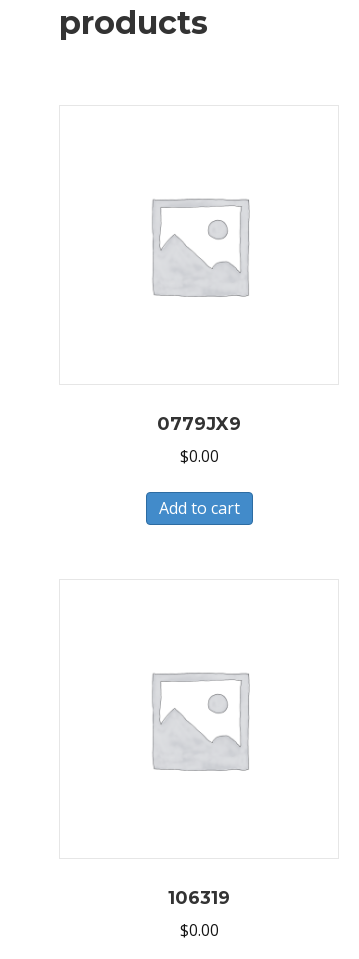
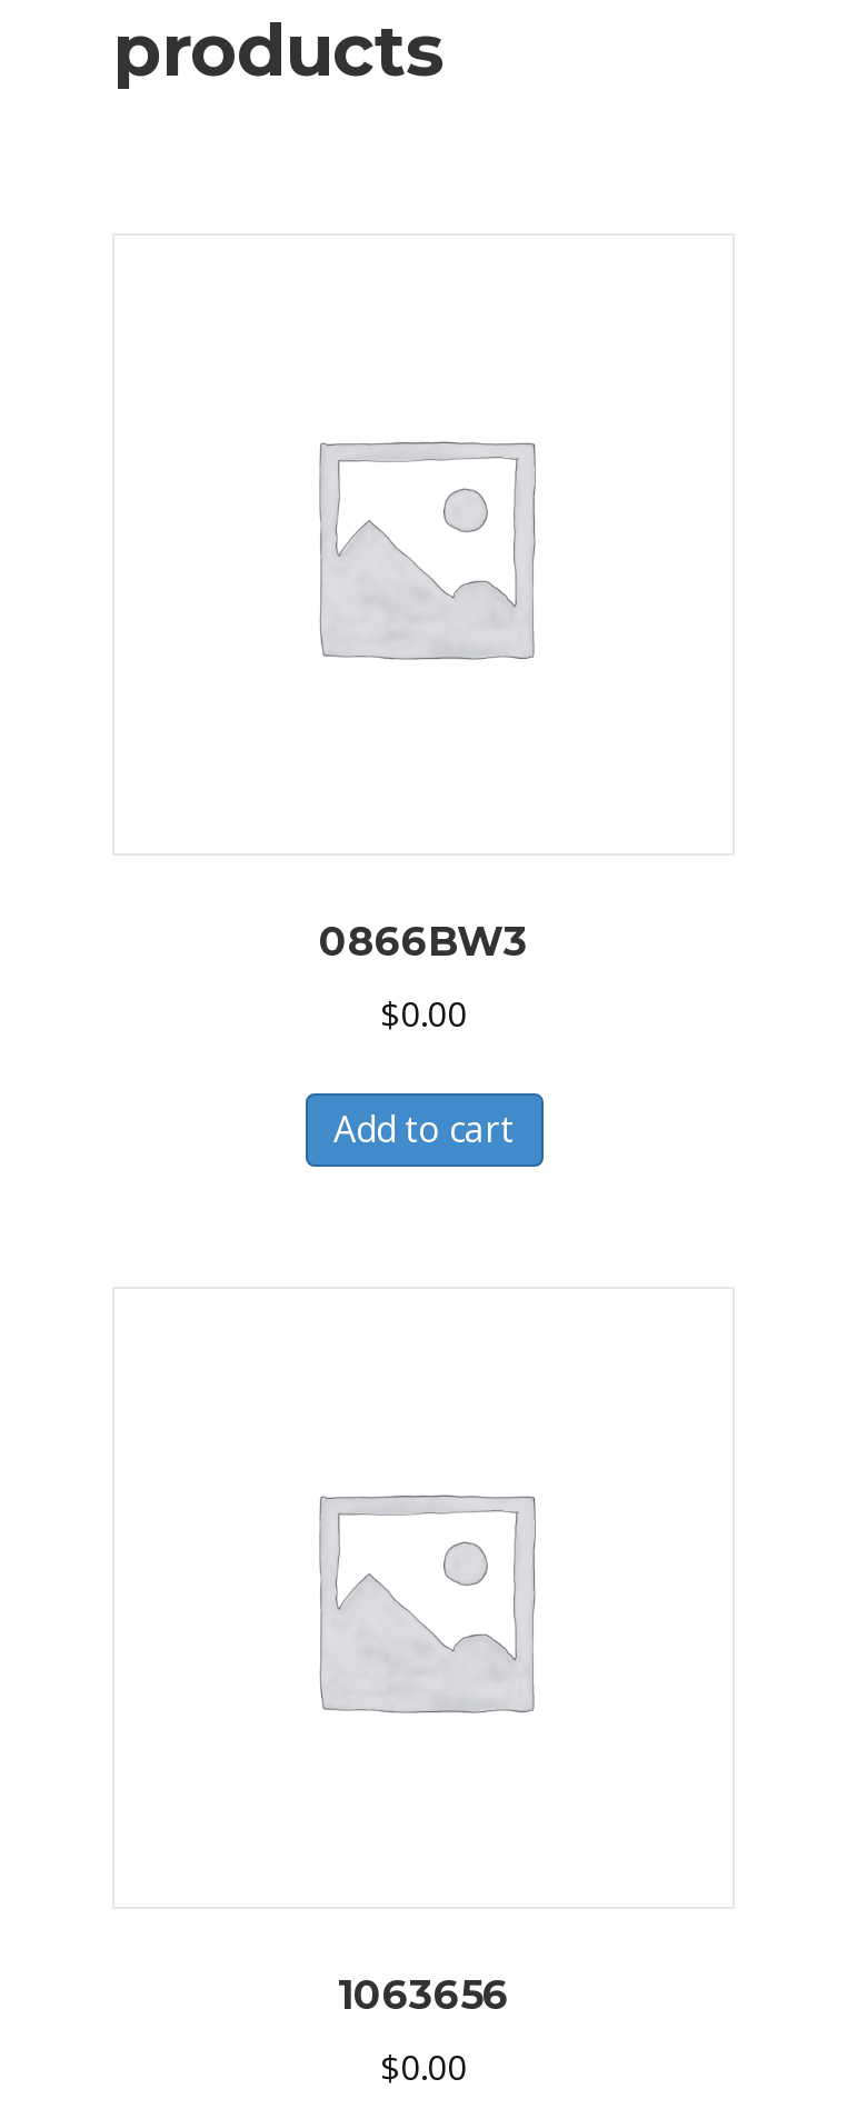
- 0779JX9
+ 0866BW3

- 106319
+ 1063656
